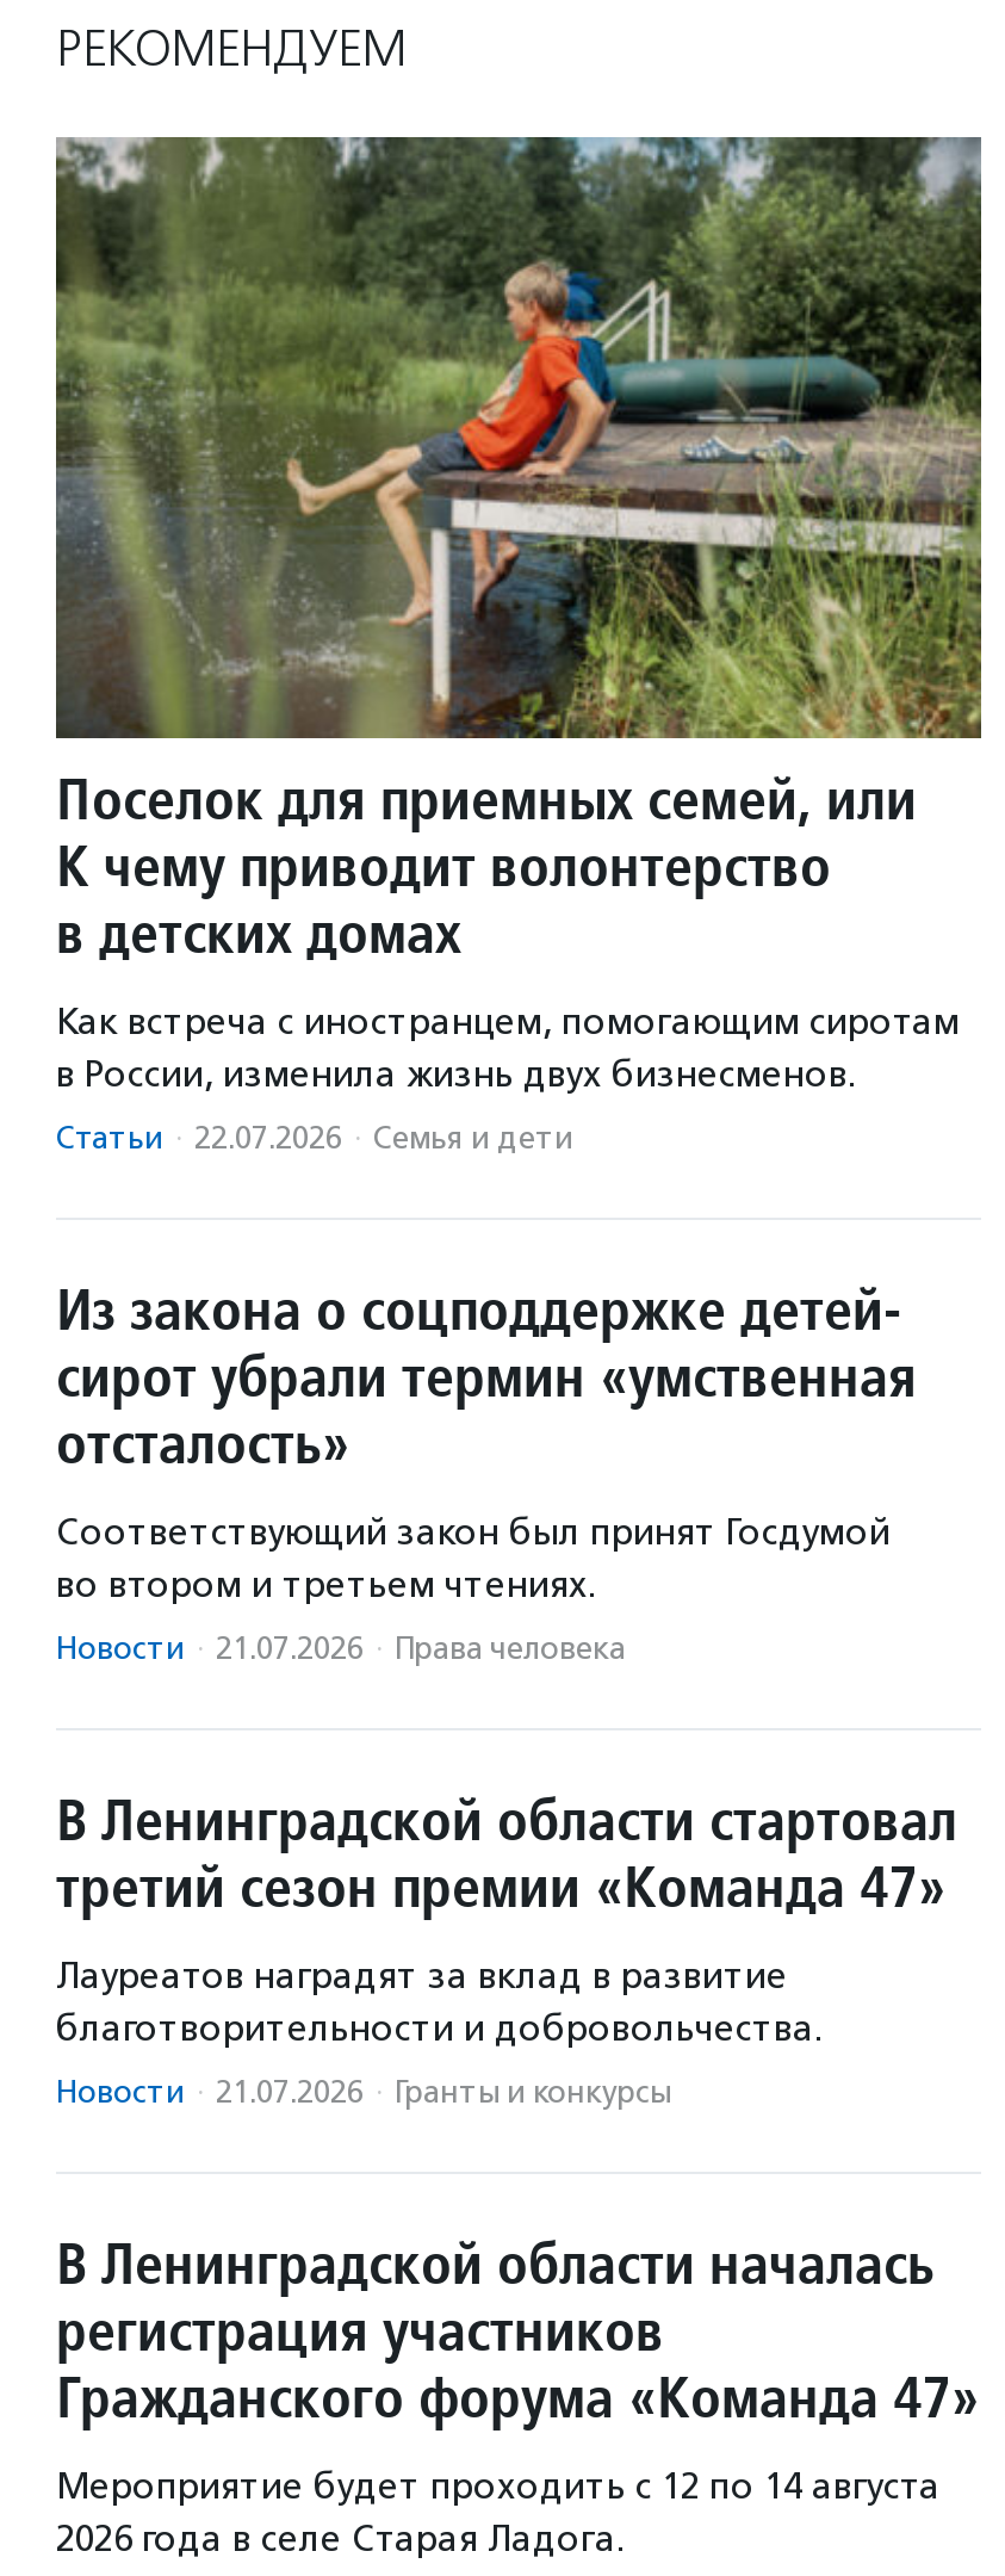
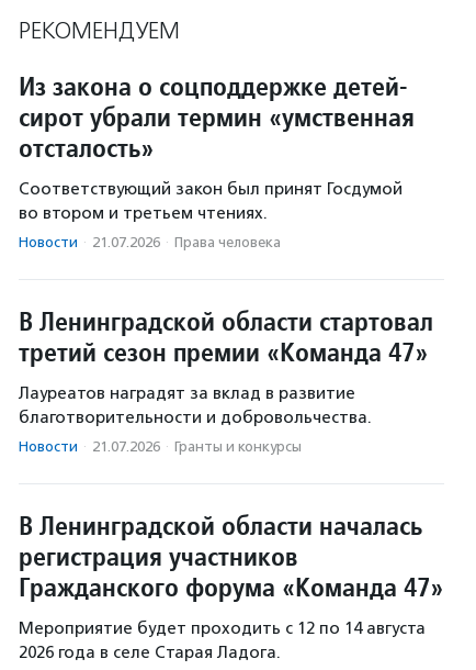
- [image]
- Поселок для приемных семей, или
- К чему приводит волонтерство
- в детских домах
- Как встреча с иностранцем, помогающим сиротам
- в России, изменила жизнь двух бизнесменов.
- Статьи · 22.07.2026 · Семья и дети
